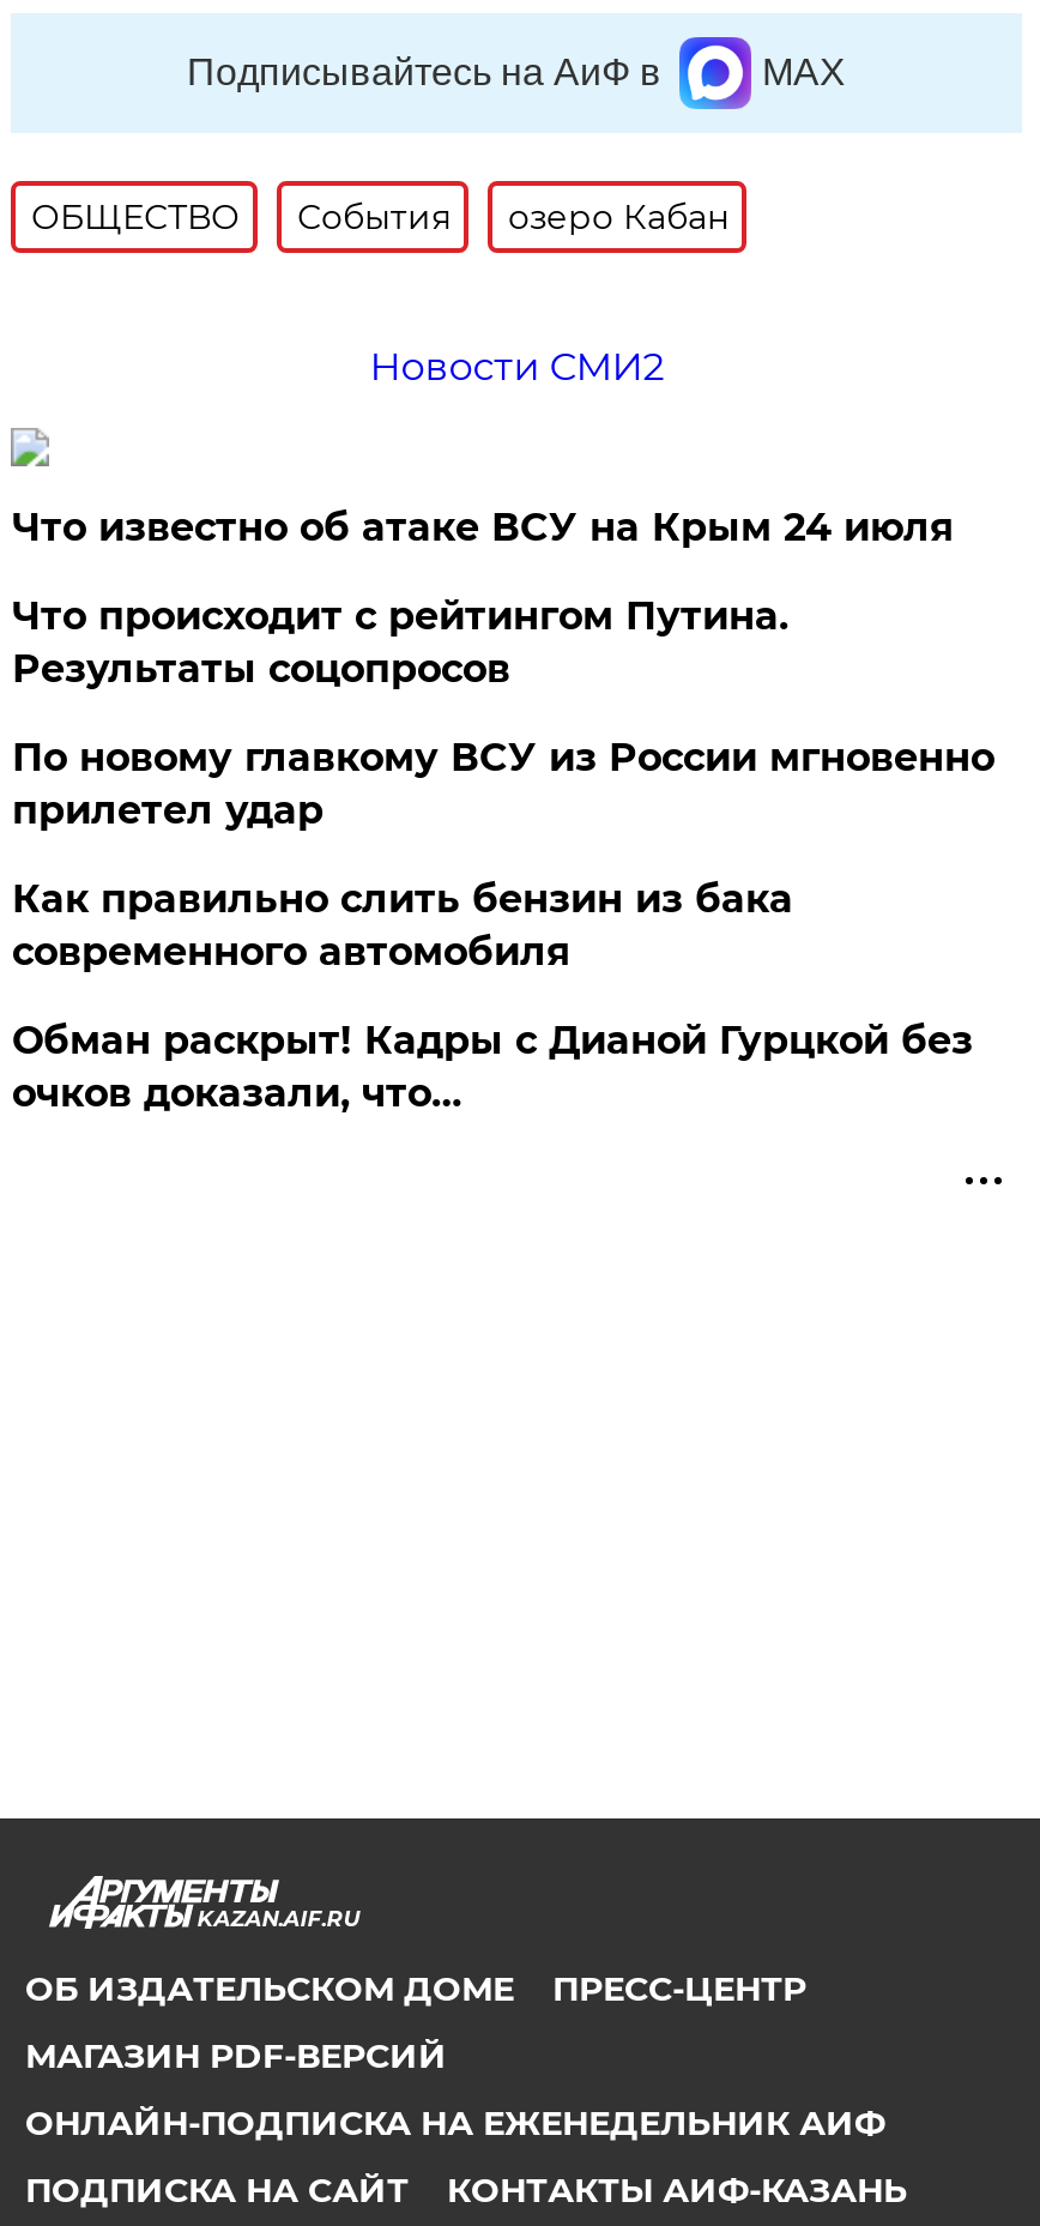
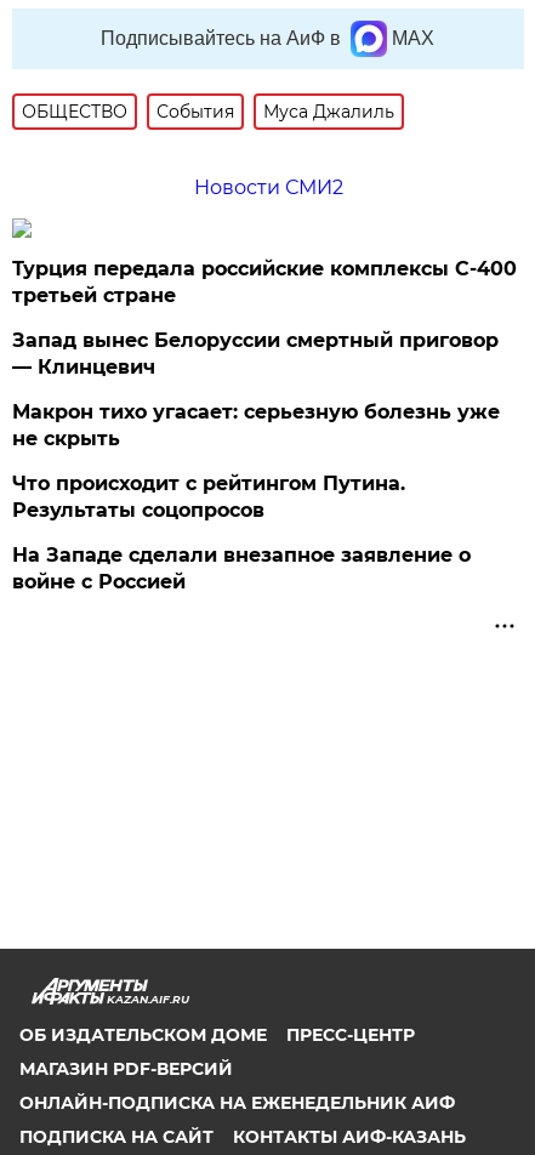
- озеро Кабан
+ Муса Джалиль

- Что известно об атаке ВСУ на Крым 24 июля
+ Турция передала российские комплексы С-400
+ третьей стране
+ Запад вынес Белоруссии смертный приговор
+ — Клинцевич
+ Макрон тихо угасает: серьезную болезнь уже
+ не скрыть

moved down: Что происходит с рейтингом Путина. | Результаты соцопросов

- По новому главкому ВСУ из России мгновенно
- прилетел удар
- Как правильно слить бензин из бака
- современного автомобиля
- Обман раскрыт! Кадры с Дианой Гурцкой без
- очков доказали, что…
+ На Западе сделали внезапное заявление о
+ войне с Россией
